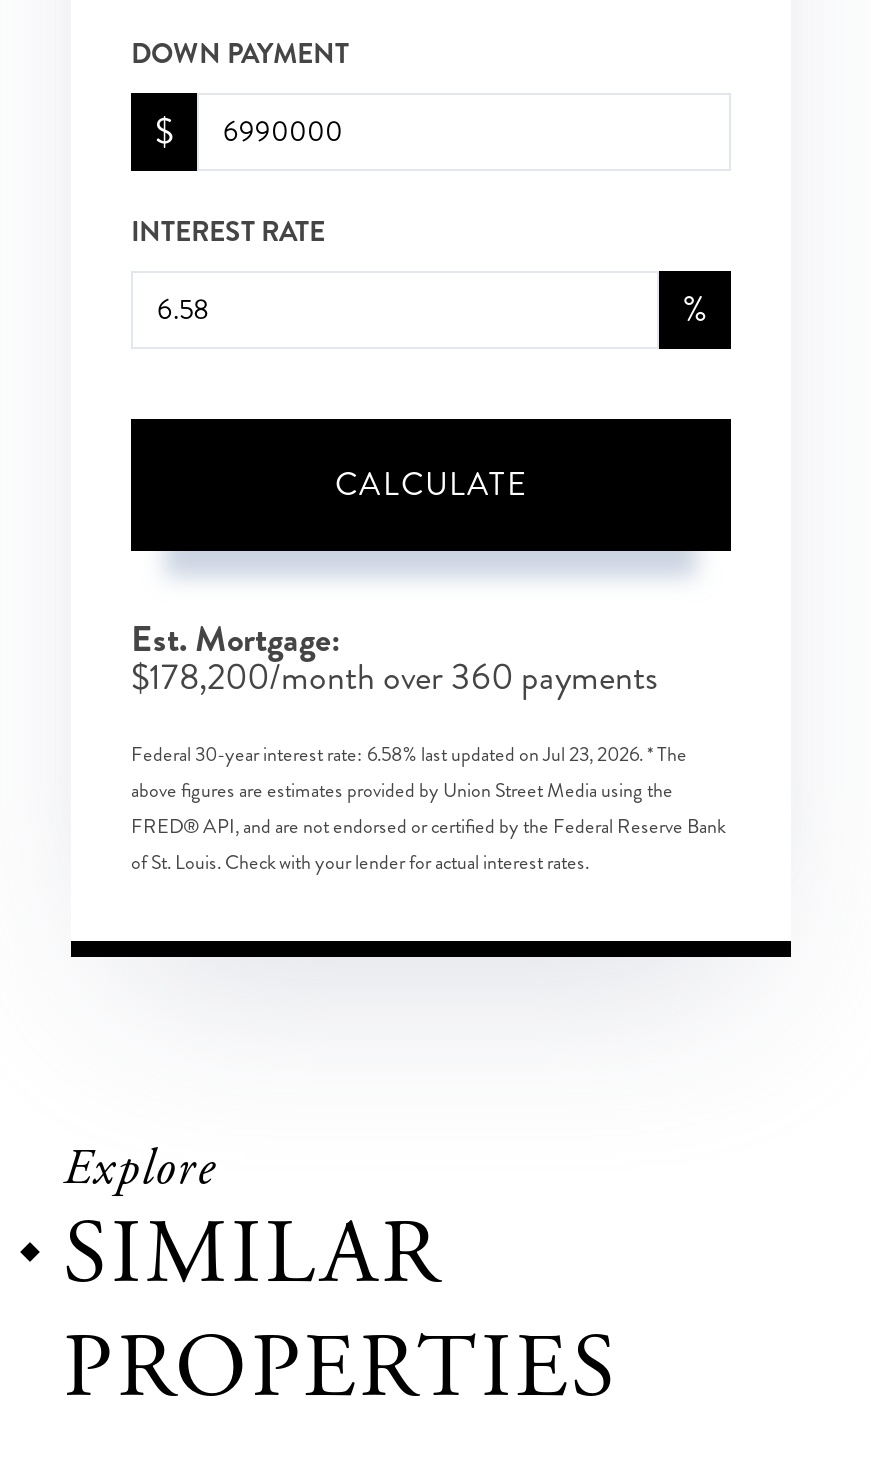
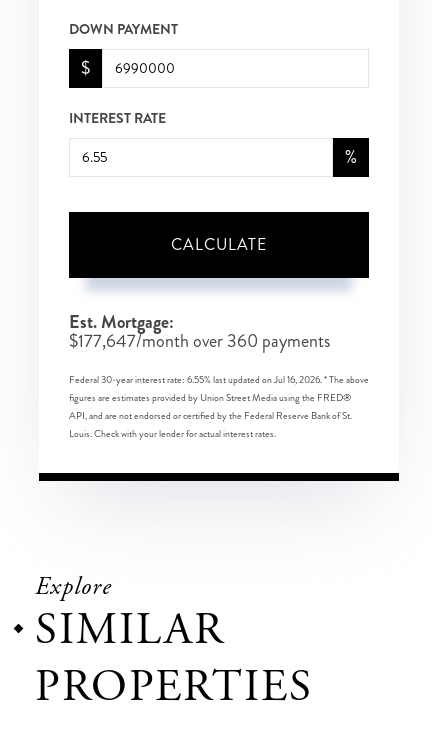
- $178,200/month over 360 payments
+ $177,647/month over 360 payments

- Federal 30-year interest rate: 6.58% last updated on Jul 23, 2026. * The
- above figures are estimates provided by Union Street Media using the
- FRED® API, and are not endorsed or certified by the Federal Reserve Bank
- of St. Louis. Check with your lender for actual interest rates.
+ Federal 30-year interest rate: 6.55% last updated on Jul 16, 2026. * The above
+ figures are estimates provided by Union Street Media using the FRED®
+ API, and are not endorsed or certified by the Federal Reserve Bank of St.
+ Louis. Check with your lender for actual interest rates.
